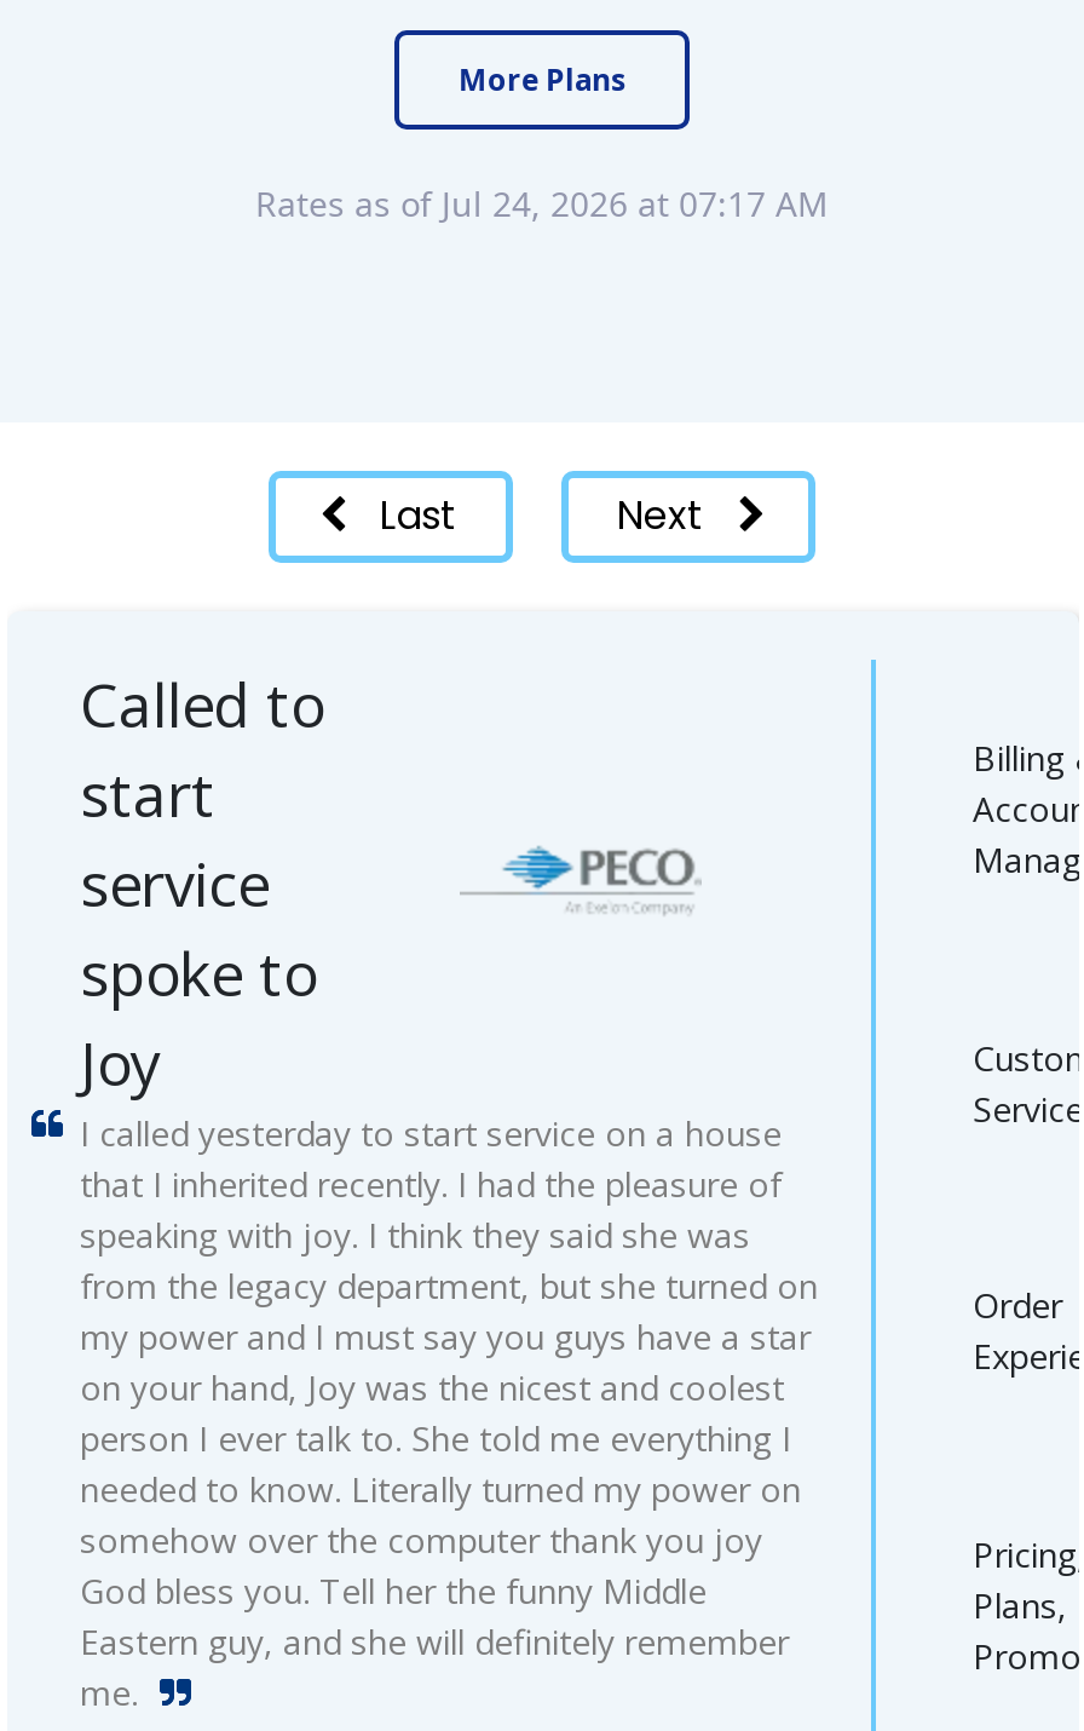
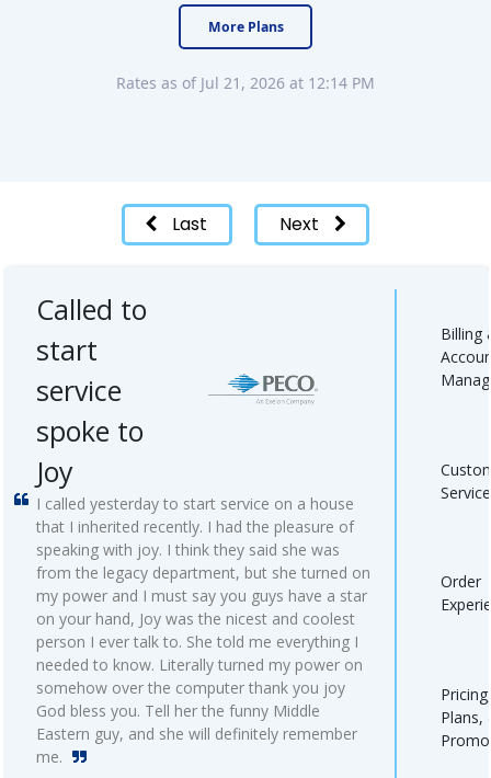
- Rates as of Jul 24, 2026 at 07:17 AM
+ Rates as of Jul 21, 2026 at 12:14 PM
